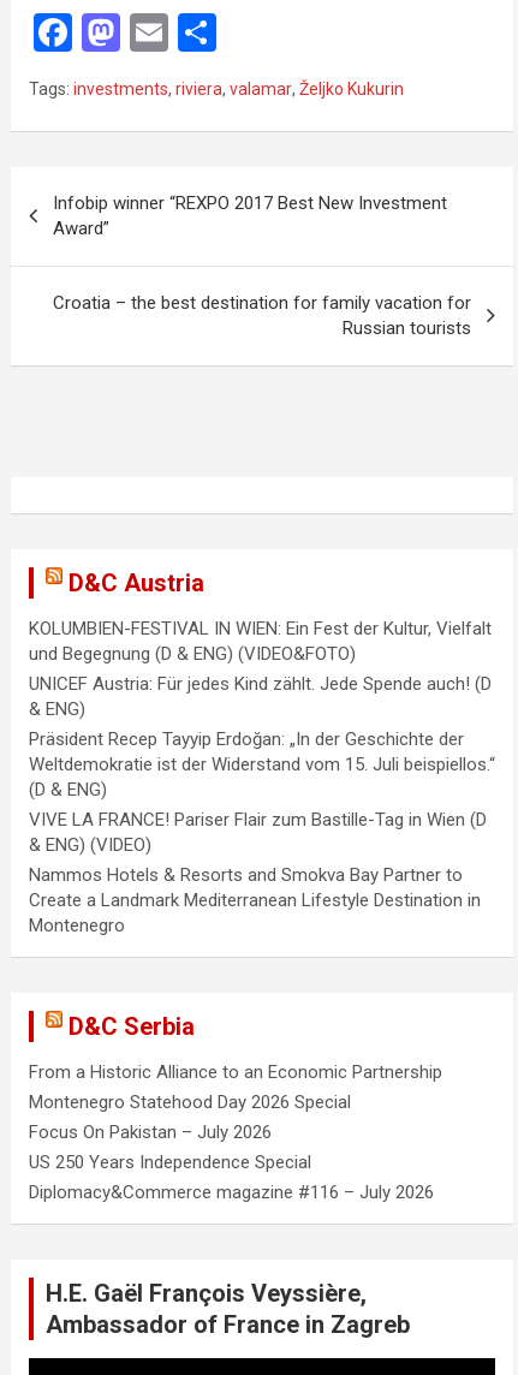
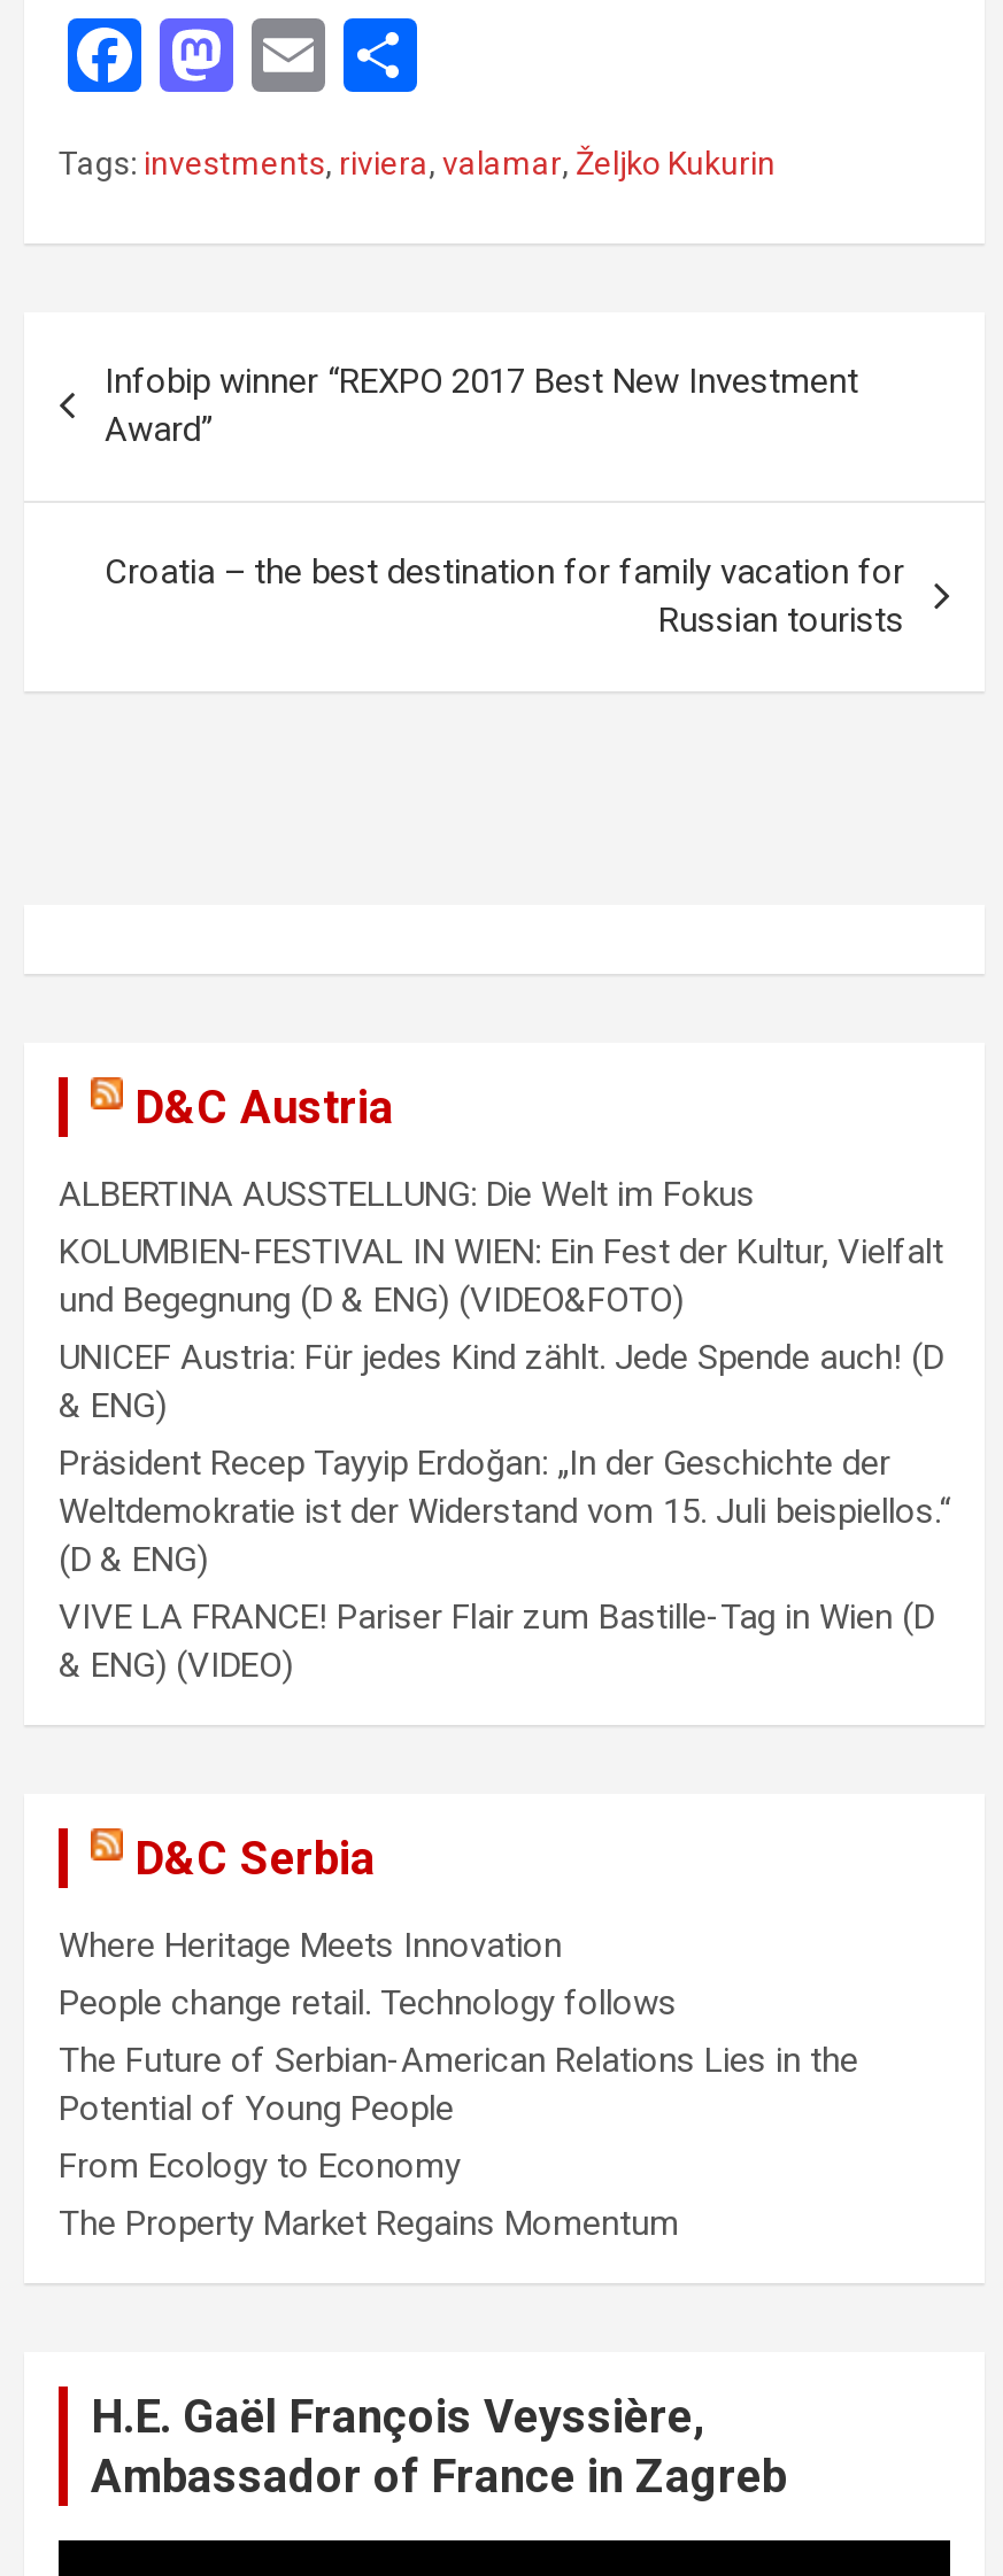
moved down: KOLUMBIEN-FESTIVAL IN WIEN: Ein Fest der Kultur, Vielfalt | und Begegnung (D & ENG) (VIDEO&FOTO) | UNICEF Austria: Für jedes Kind zählt. Jede Spende auch! (D | ... | VIVE LA FRANCE! Pariser Flair zum Bastille-Tag in Wien (D | & ENG) (VIDEO)

+ ALBERTINA AUSSTELLUNG: Die Welt im Fokus

- Nammos Hotels & Resorts and Smokva Bay Partner to
- Create a Landmark Mediterranean Lifestyle Destination in
- Montenegro

moved up: D&C Serbia

- From a Historic Alliance to an Economic Partnership
- Montenegro Statehood Day 2026 Special
- Focus On Pakistan – July 2026
- US 250 Years Independence Special
- Diplomacy&Commerce magazine #116 – July 2026
+ Where Heritage Meets Innovation
+ People change retail. Technology follows
+ The Future of Serbian-American Relations Lies in the
+ Potential of Young People
+ From Ecology to Economy
+ The Property Market Regains Momentum
